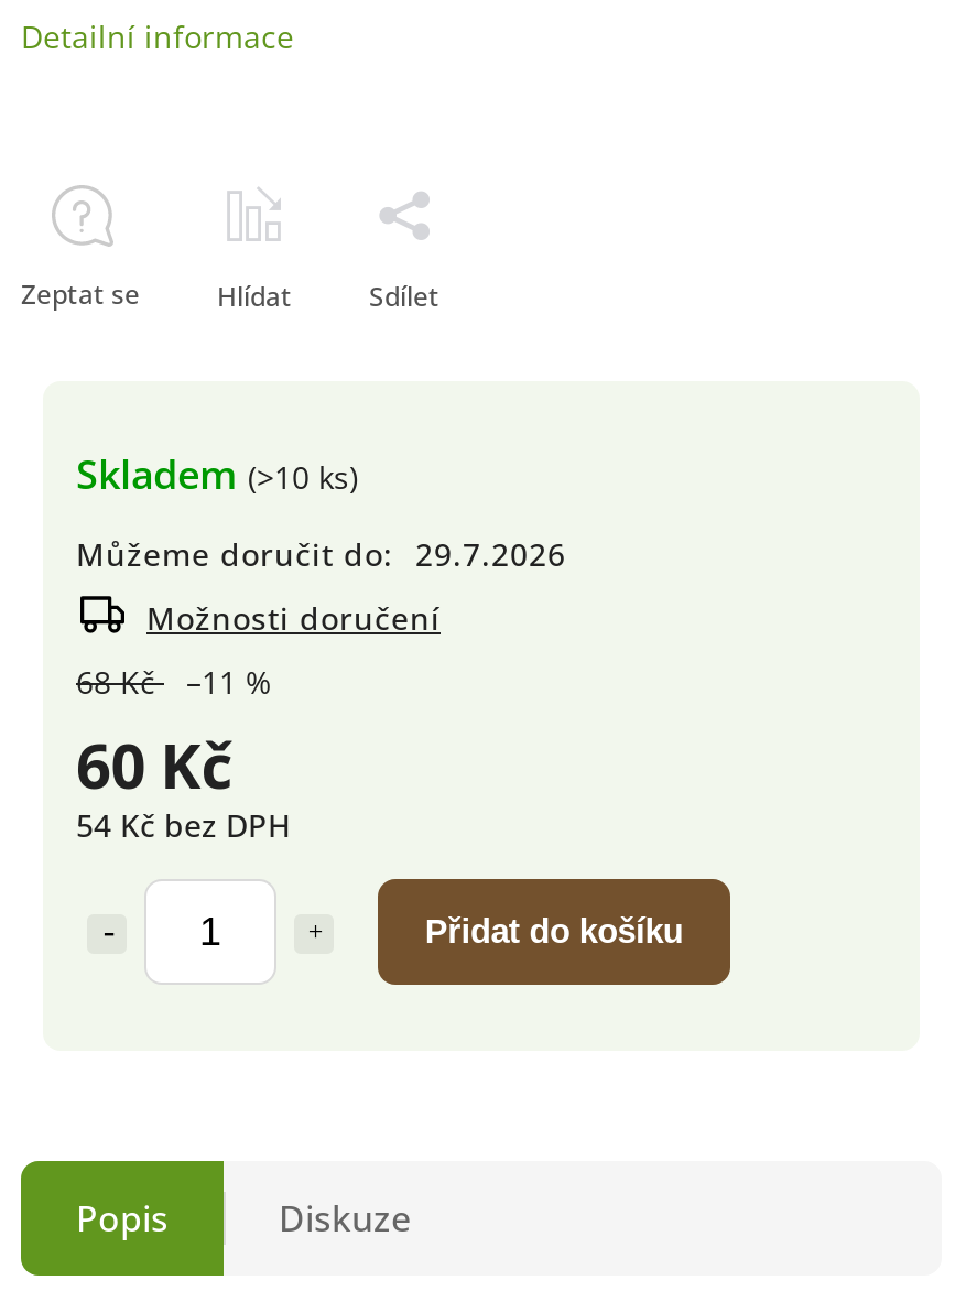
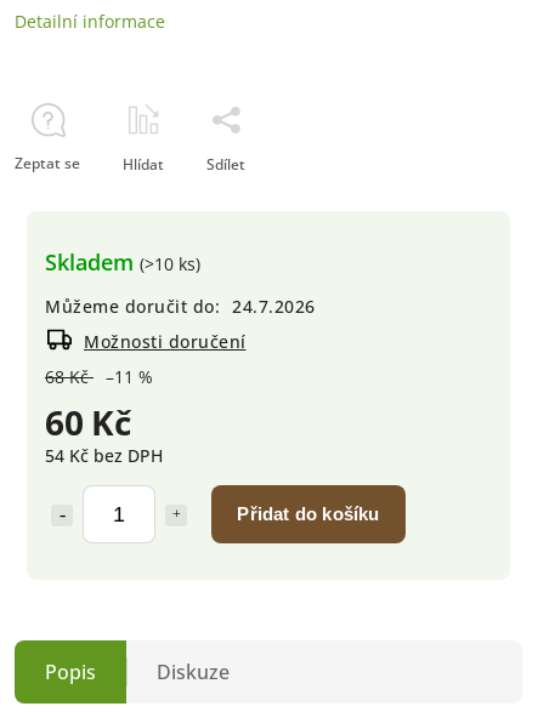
- Můžeme doručit do: 29.7.2026
+ Můžeme doručit do: 24.7.2026
